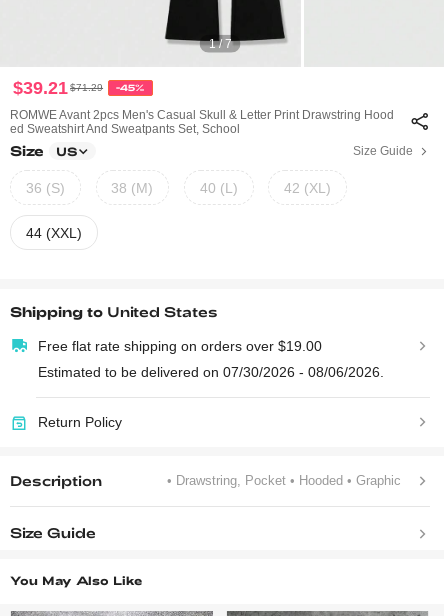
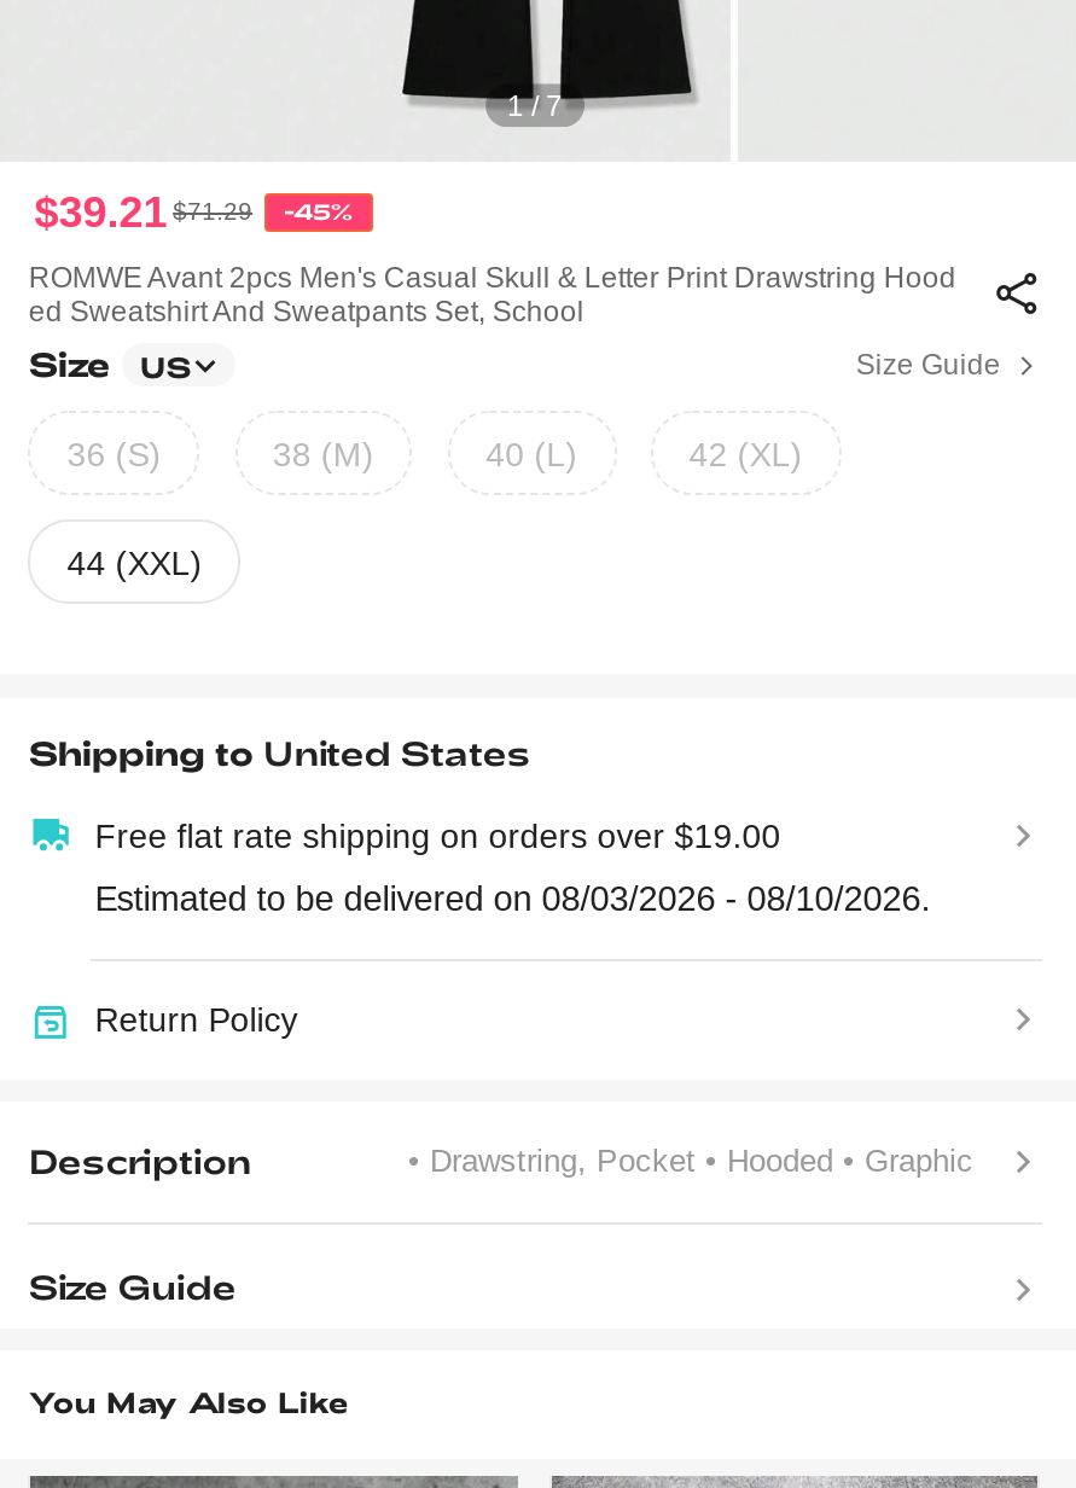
- Estimated to be delivered on 07/30/2026 - 08/06/2026.
+ Estimated to be delivered on 08/03/2026 - 08/10/2026.
